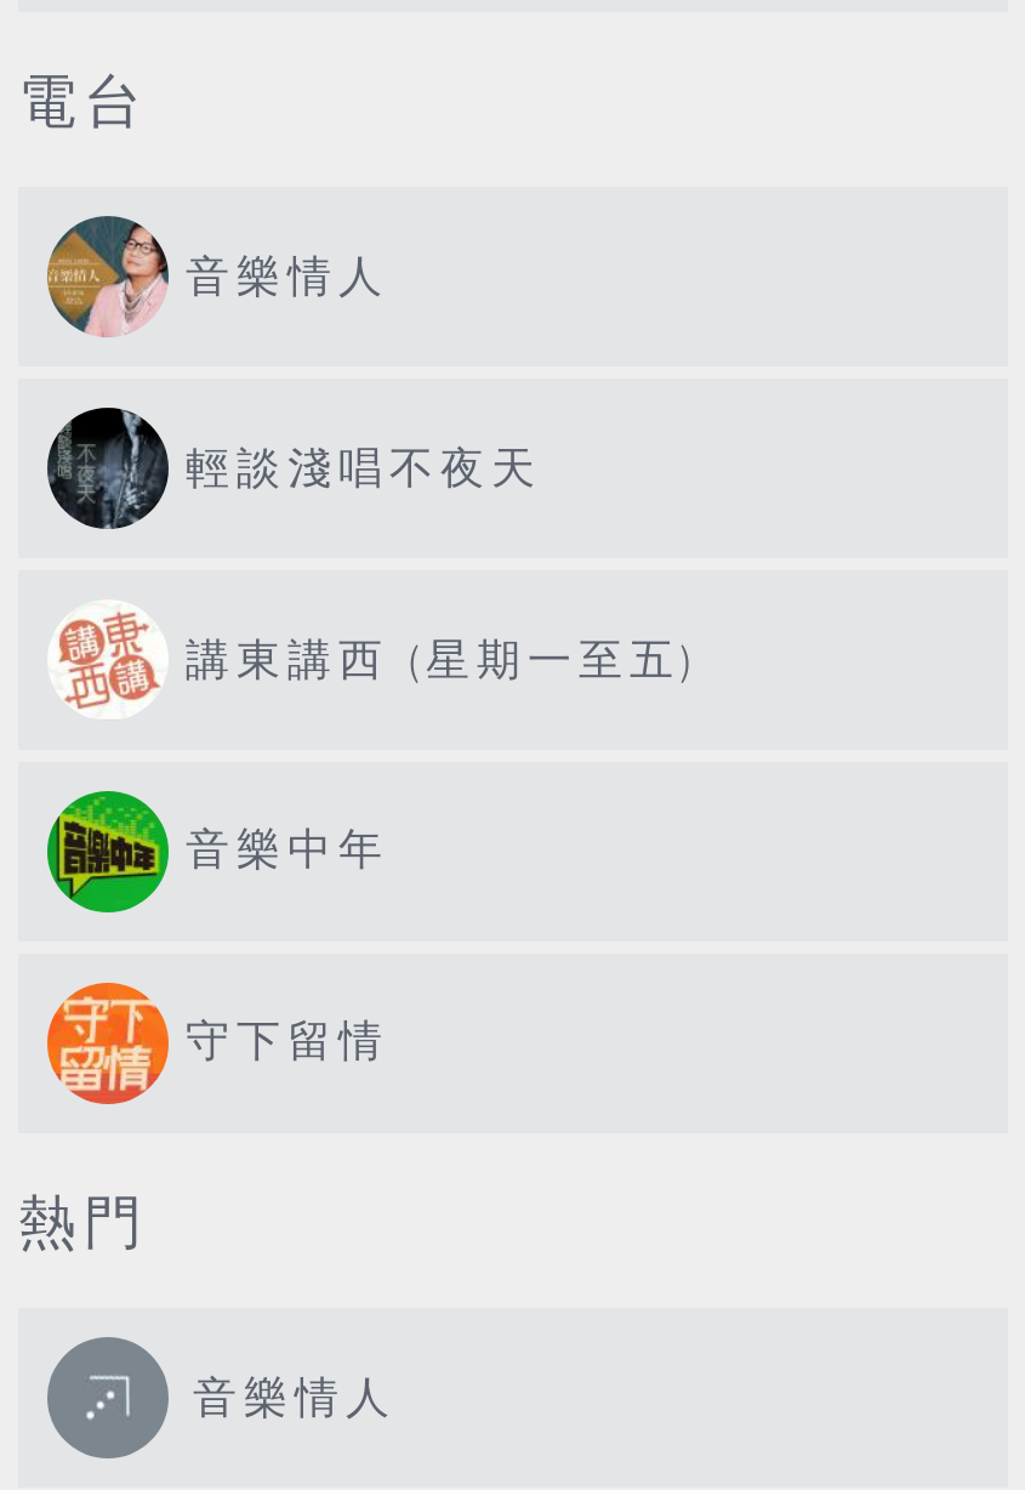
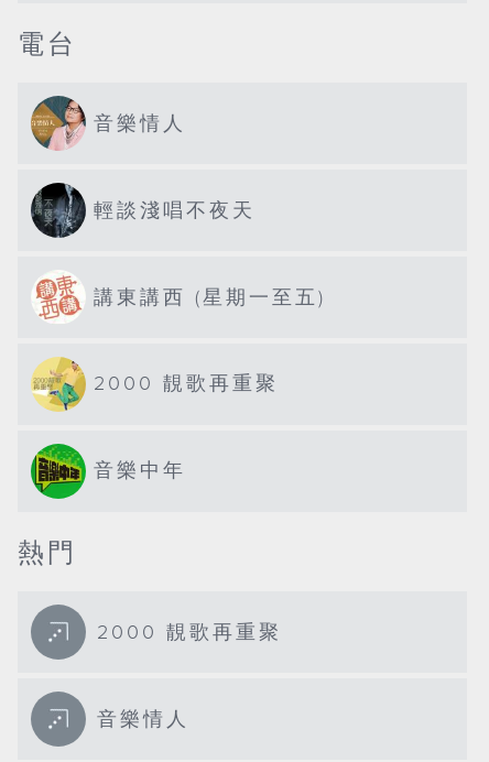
+ [image]
+ 2000 靚歌再重聚

- [image]
- 守下留情

+ 2000 靚歌再重聚
